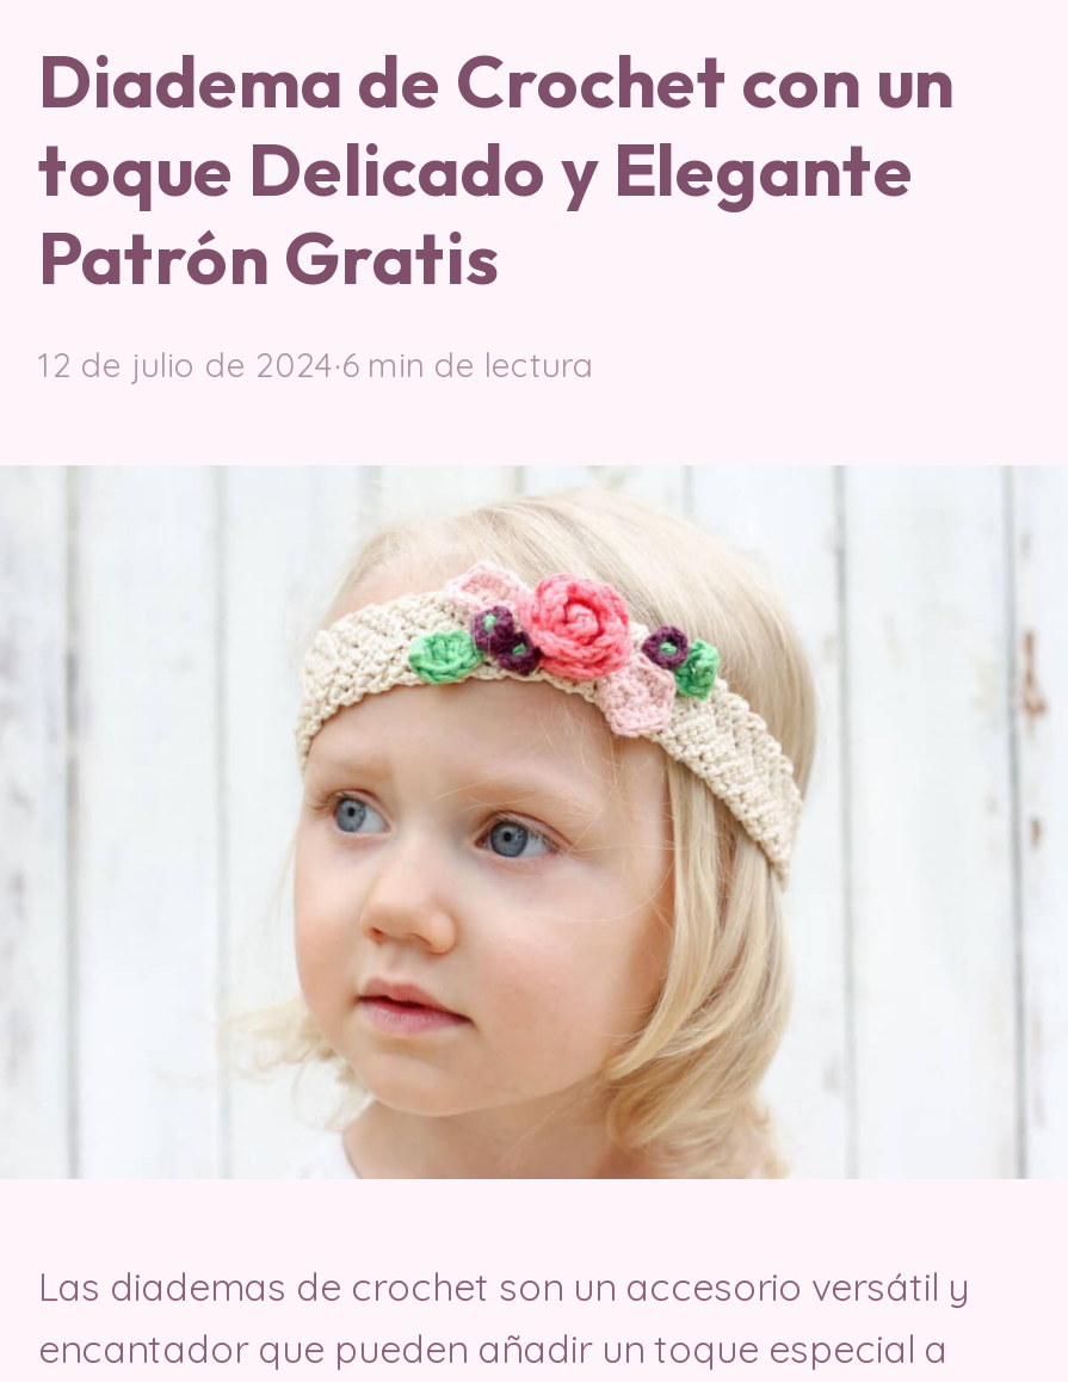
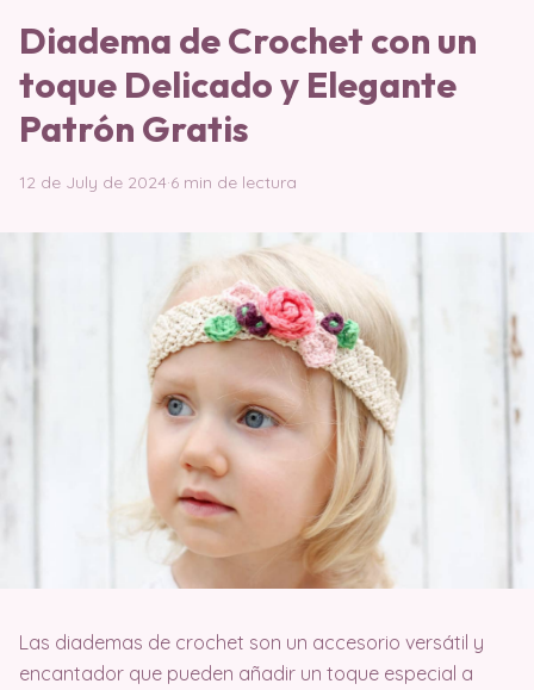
- 12 de julio de 2024·6 min de lectura
+ 12 de July de 2024·6 min de lectura
